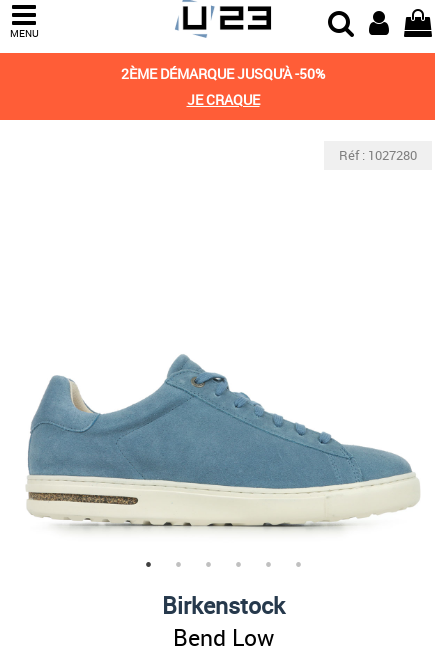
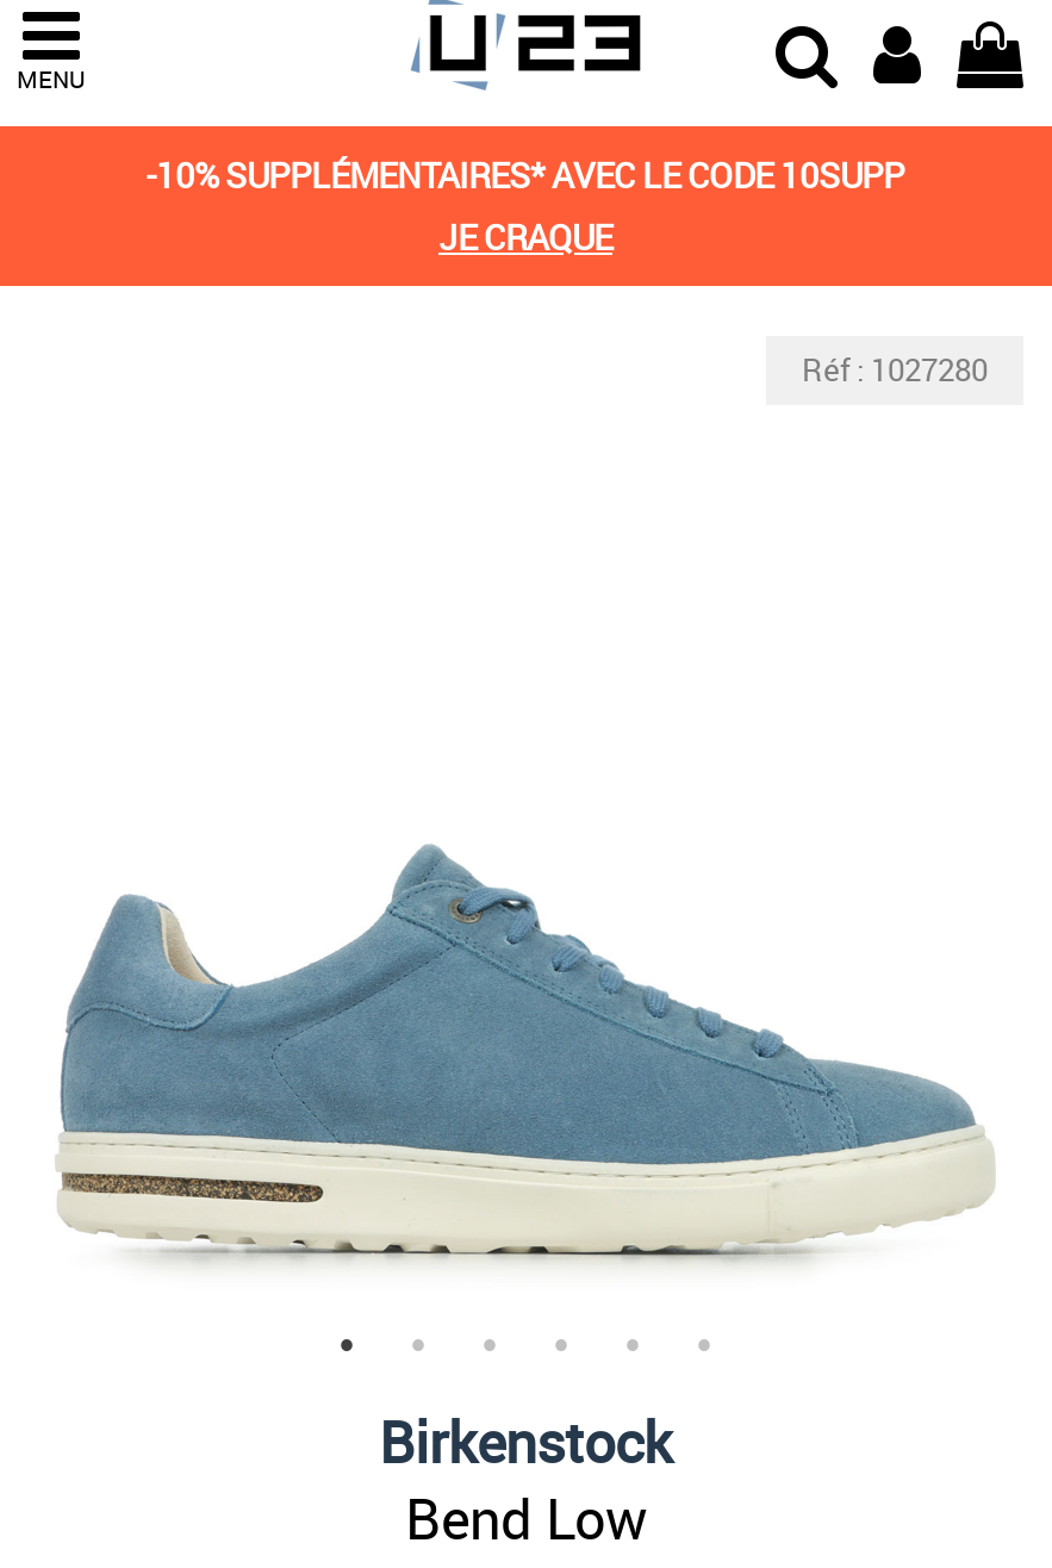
- 2ÈME DÉMARQUE JUSQU'À -50%
+ -10% SUPPLÉMENTAIRES* AVEC LE CODE 10SUPP
